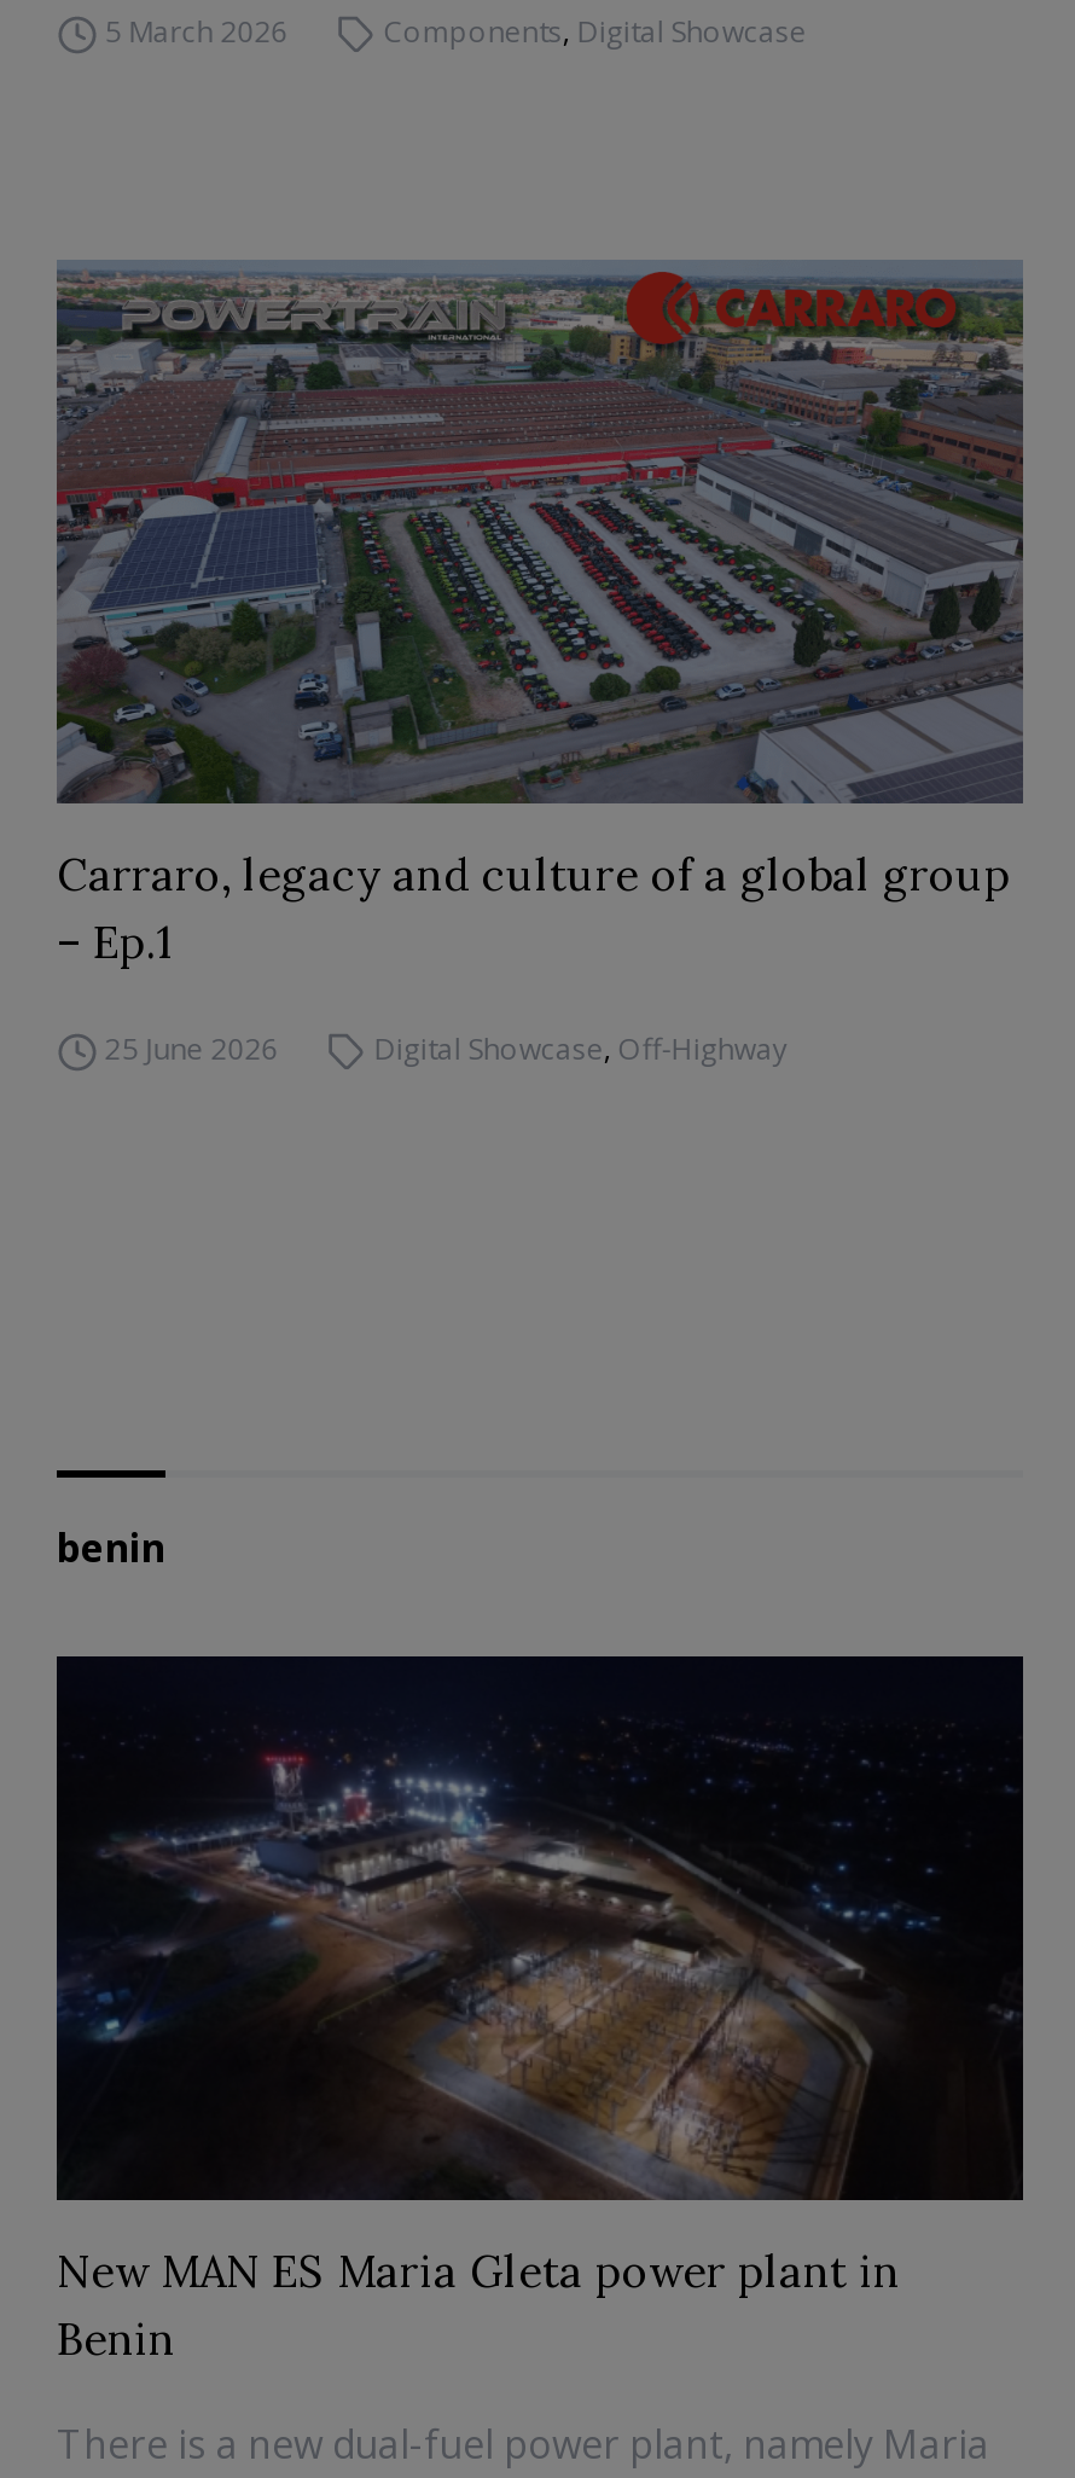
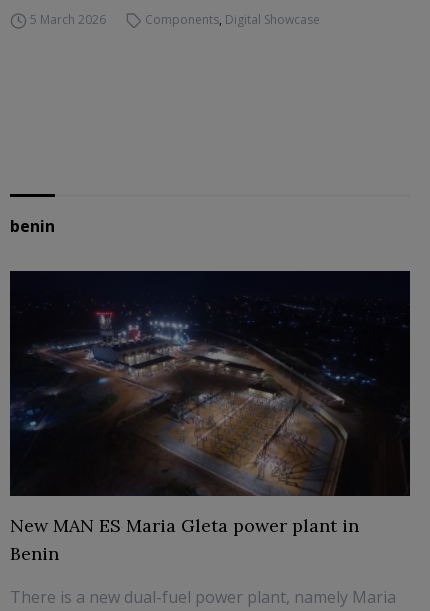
- [image]
- Carraro, legacy and culture of a global group
- – Ep.1
- 25 June 2026
- Digital Showcase, Off-Highway
